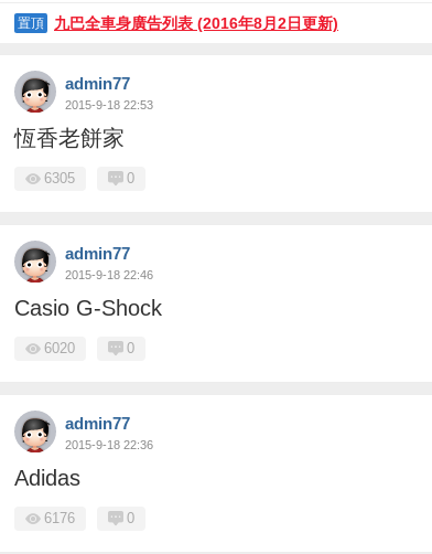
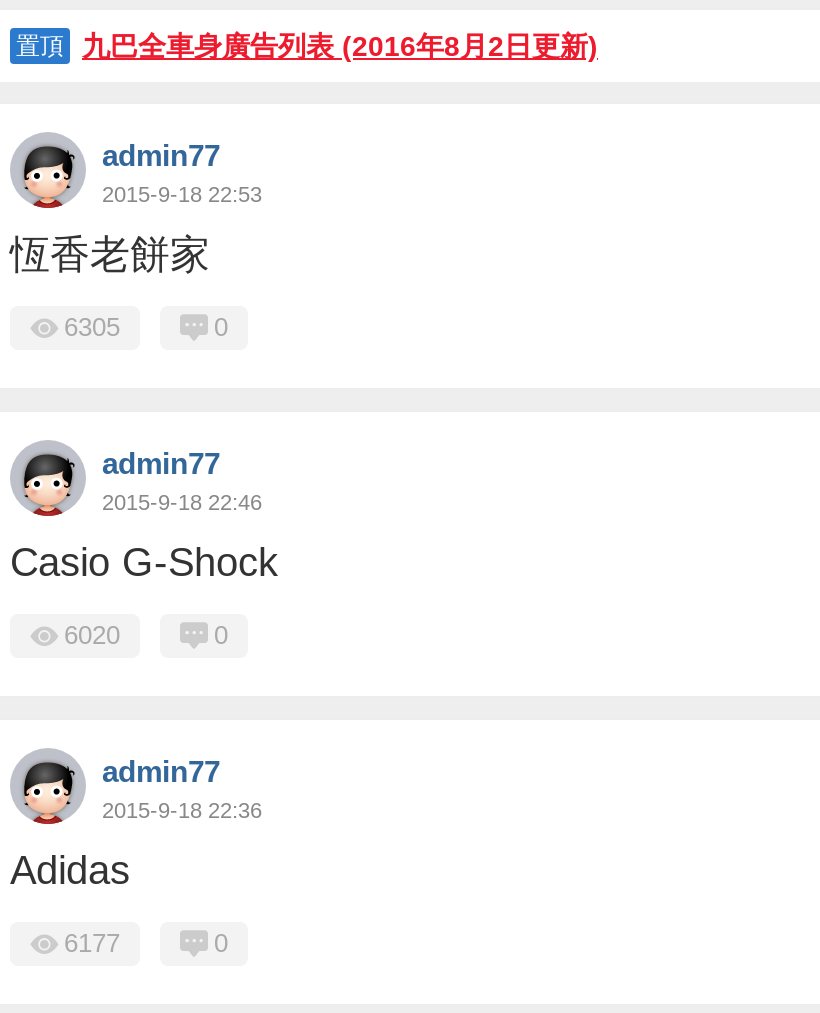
- 6176
+ 6177
